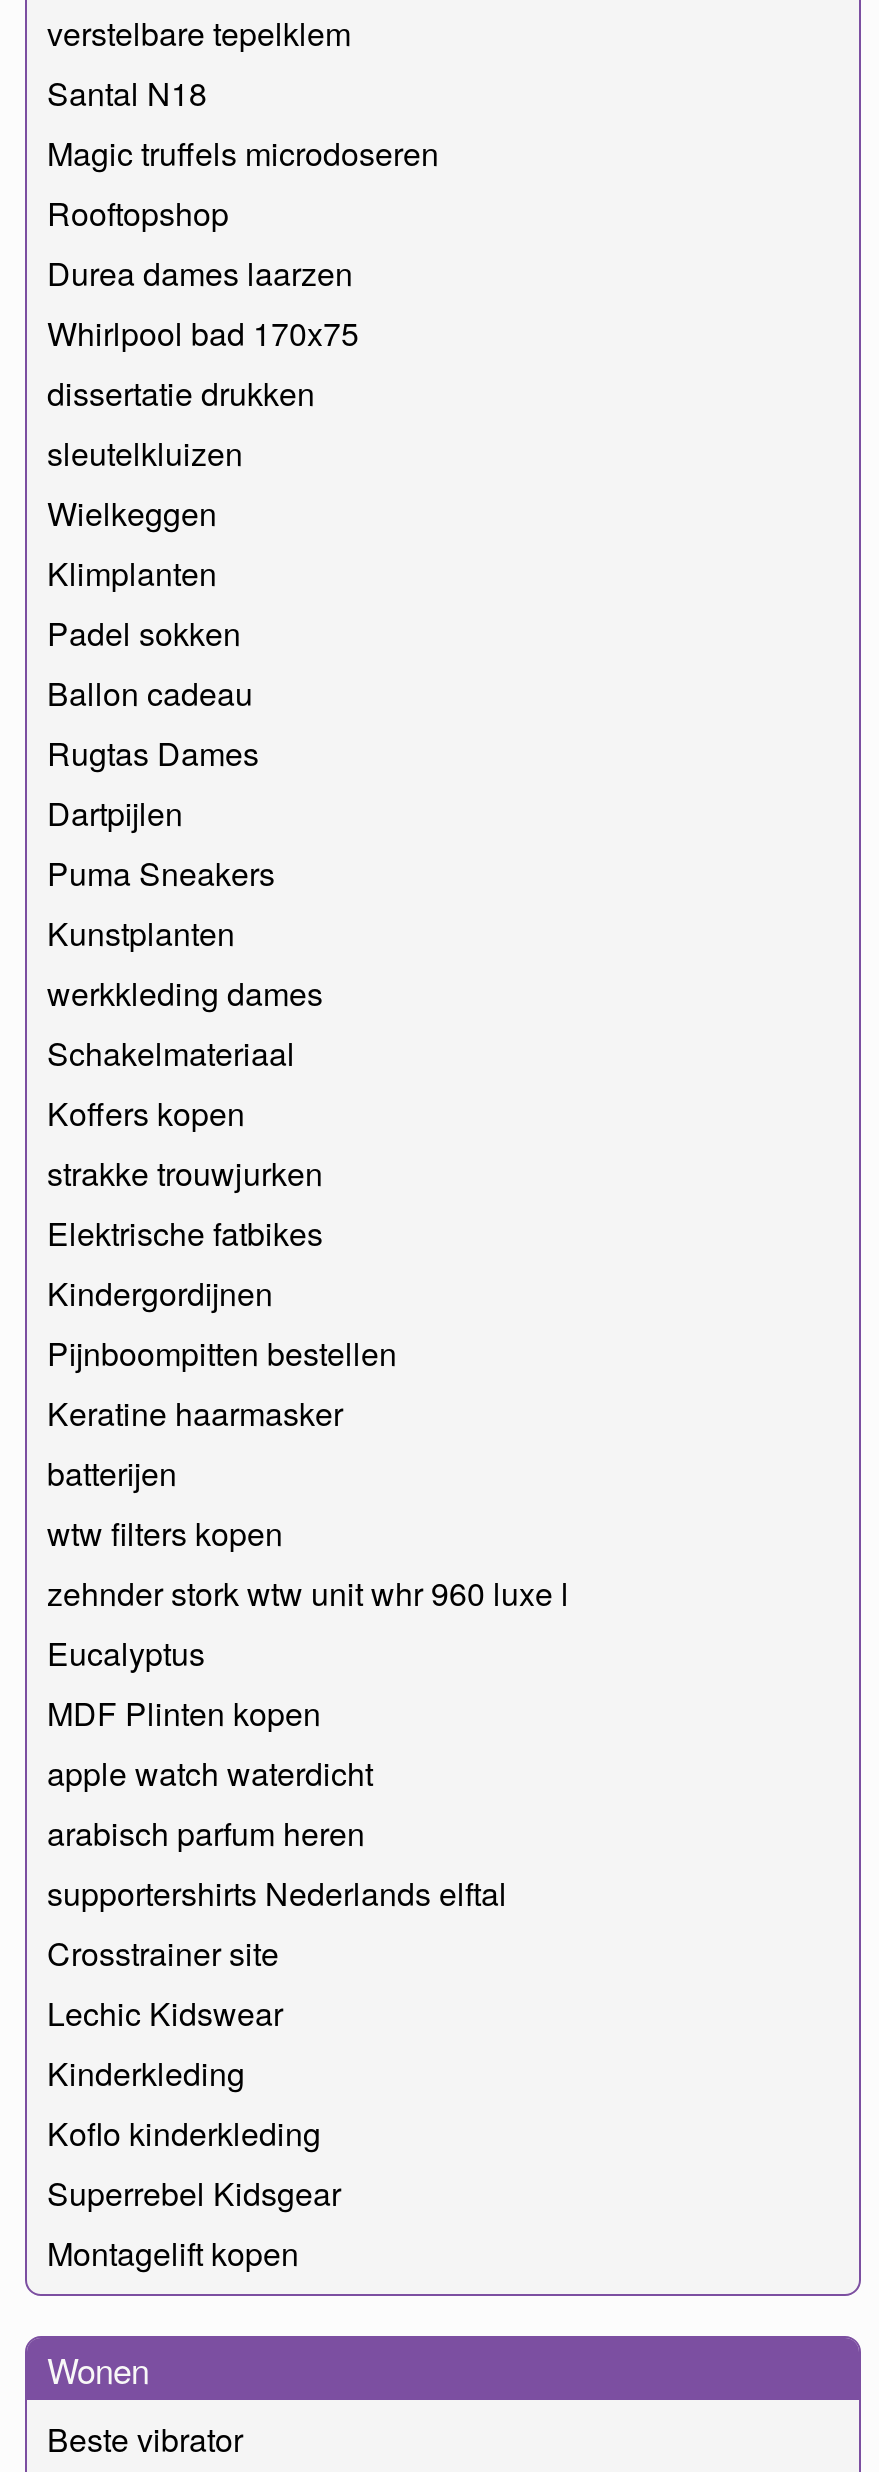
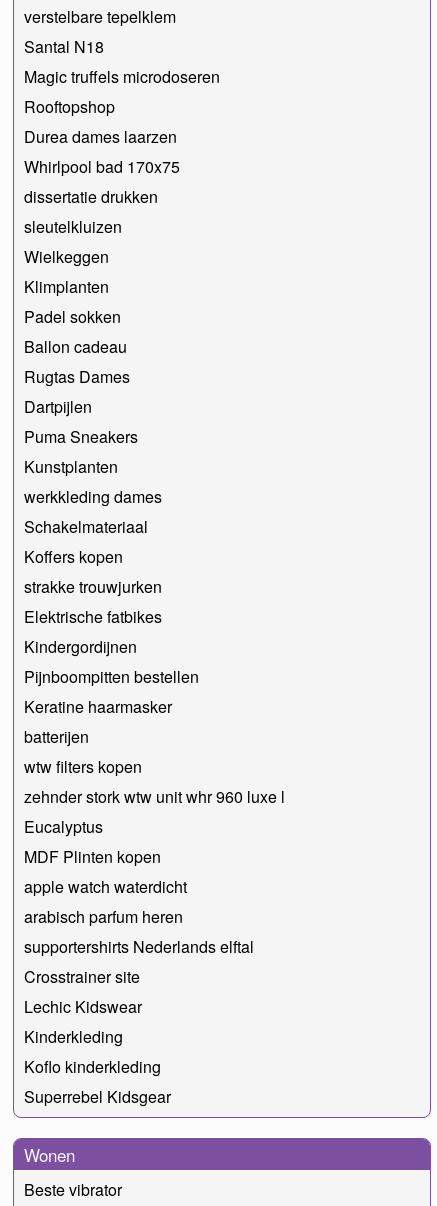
- Montagelift kopen
